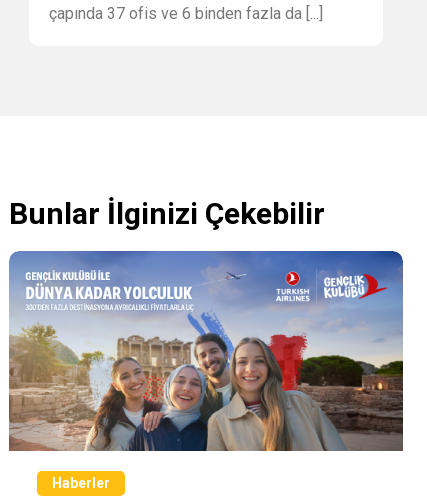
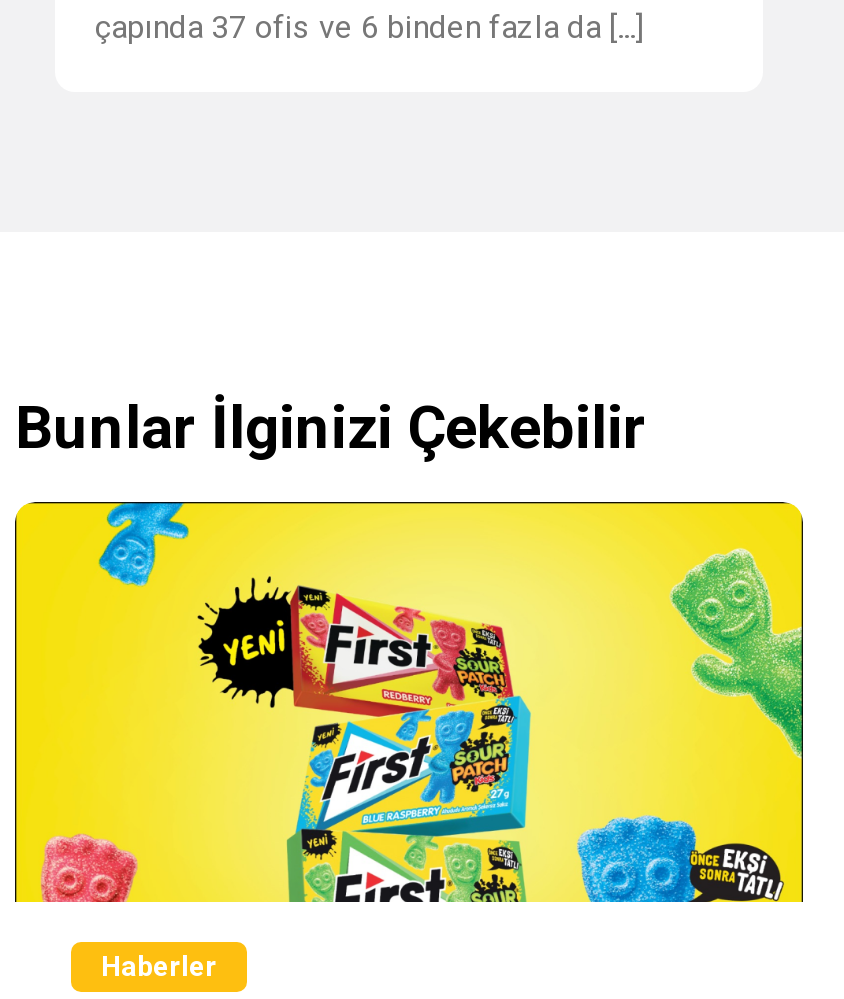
- [image]
+ [image]
